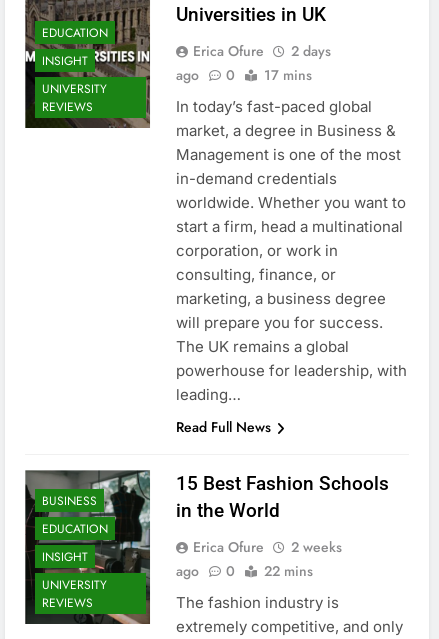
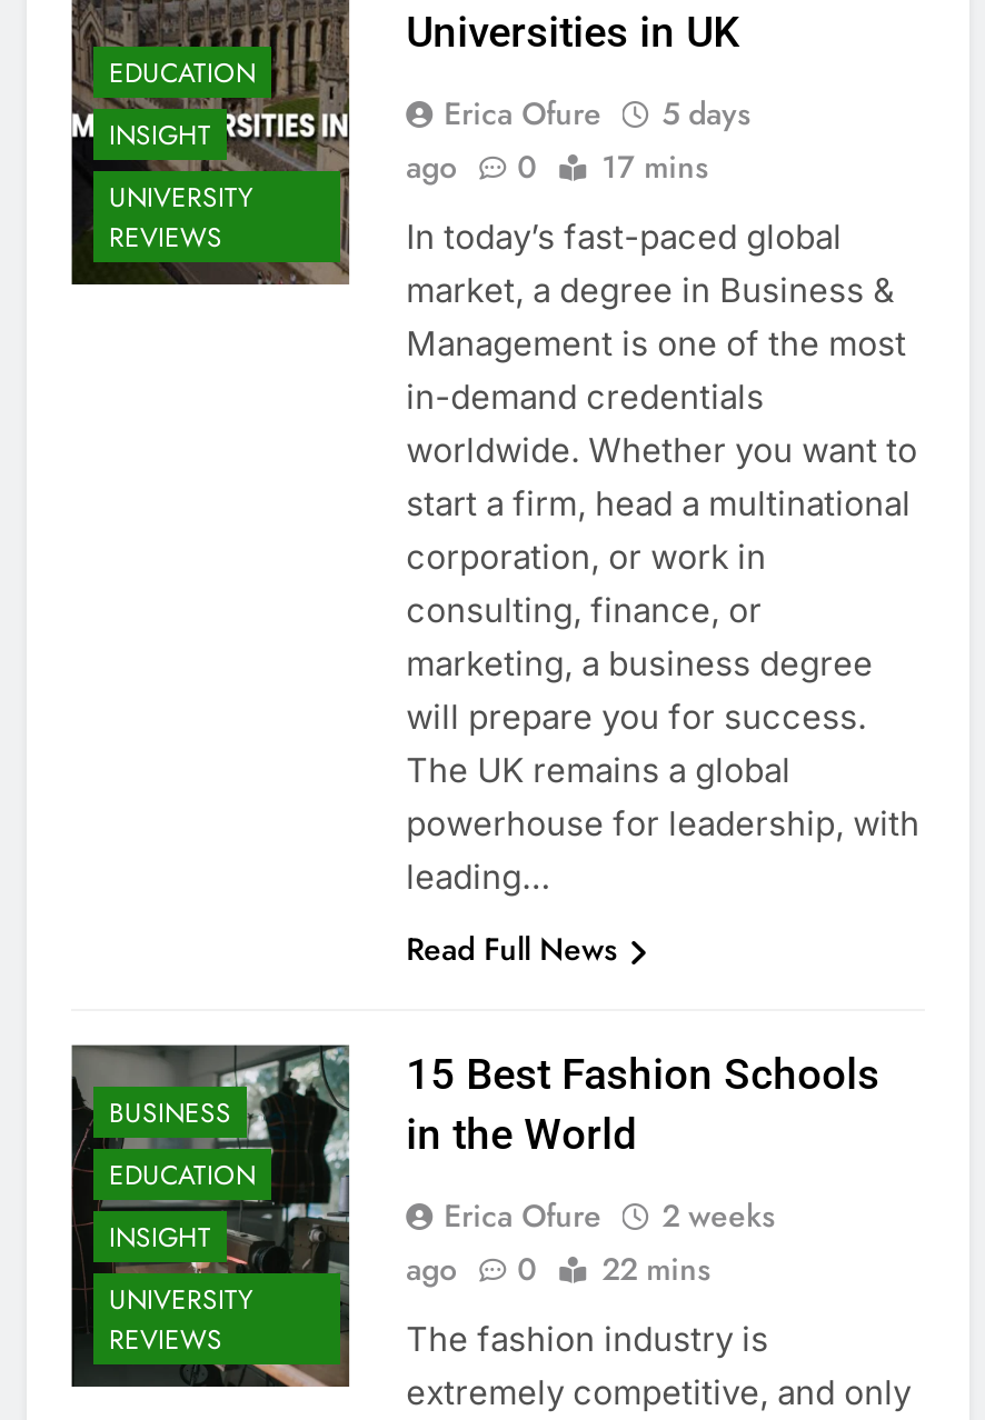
- Erica Ofure 2 days
+ Erica Ofure 5 days
